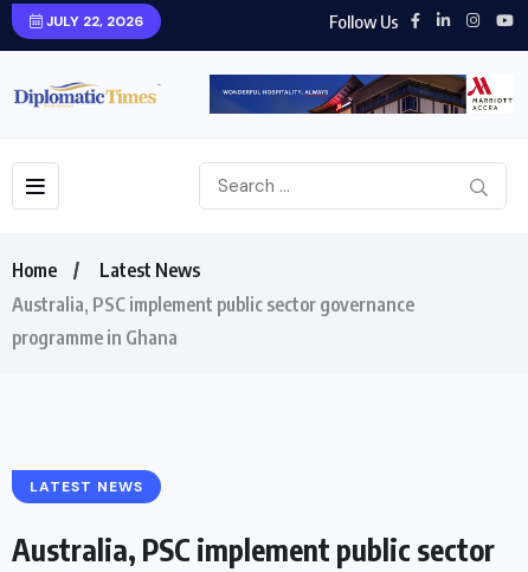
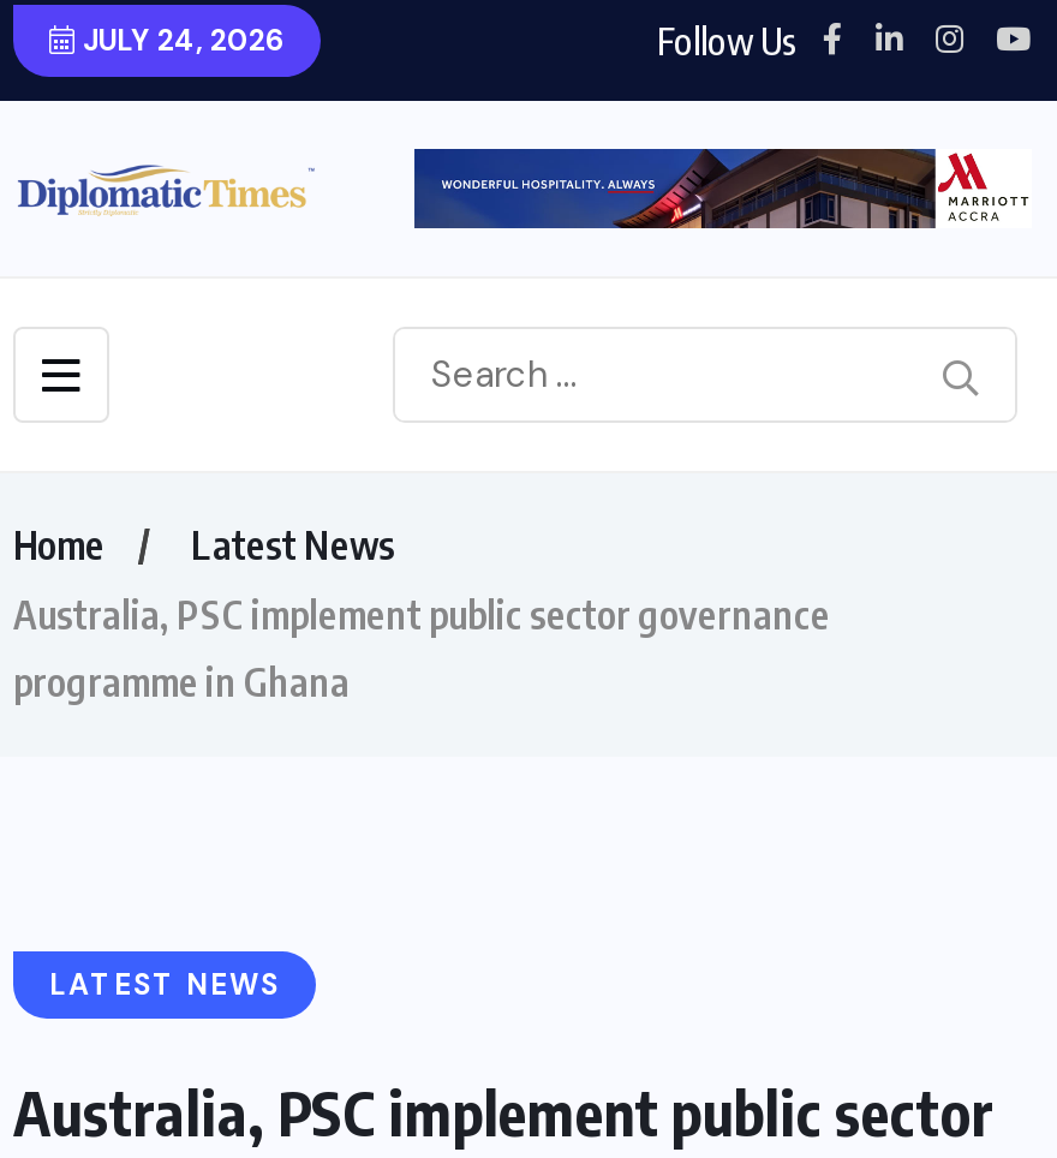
- JULY 22, 2026
+ JULY 24, 2026
